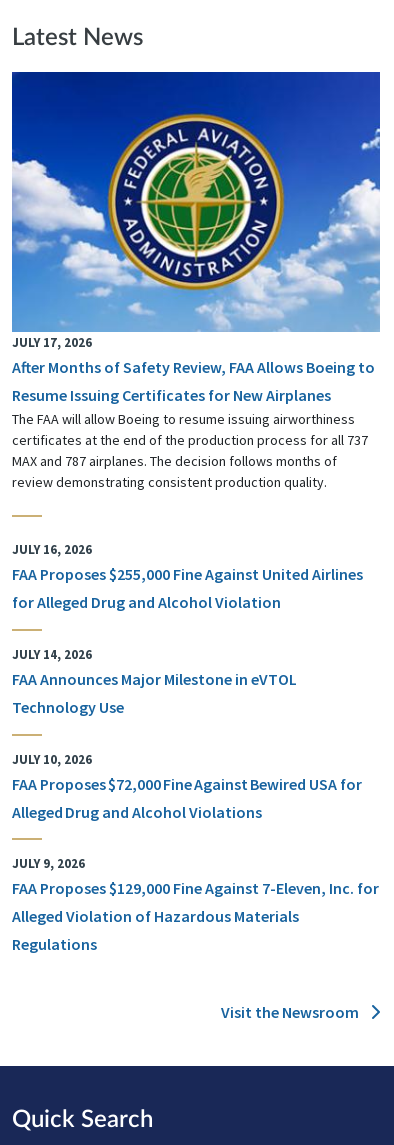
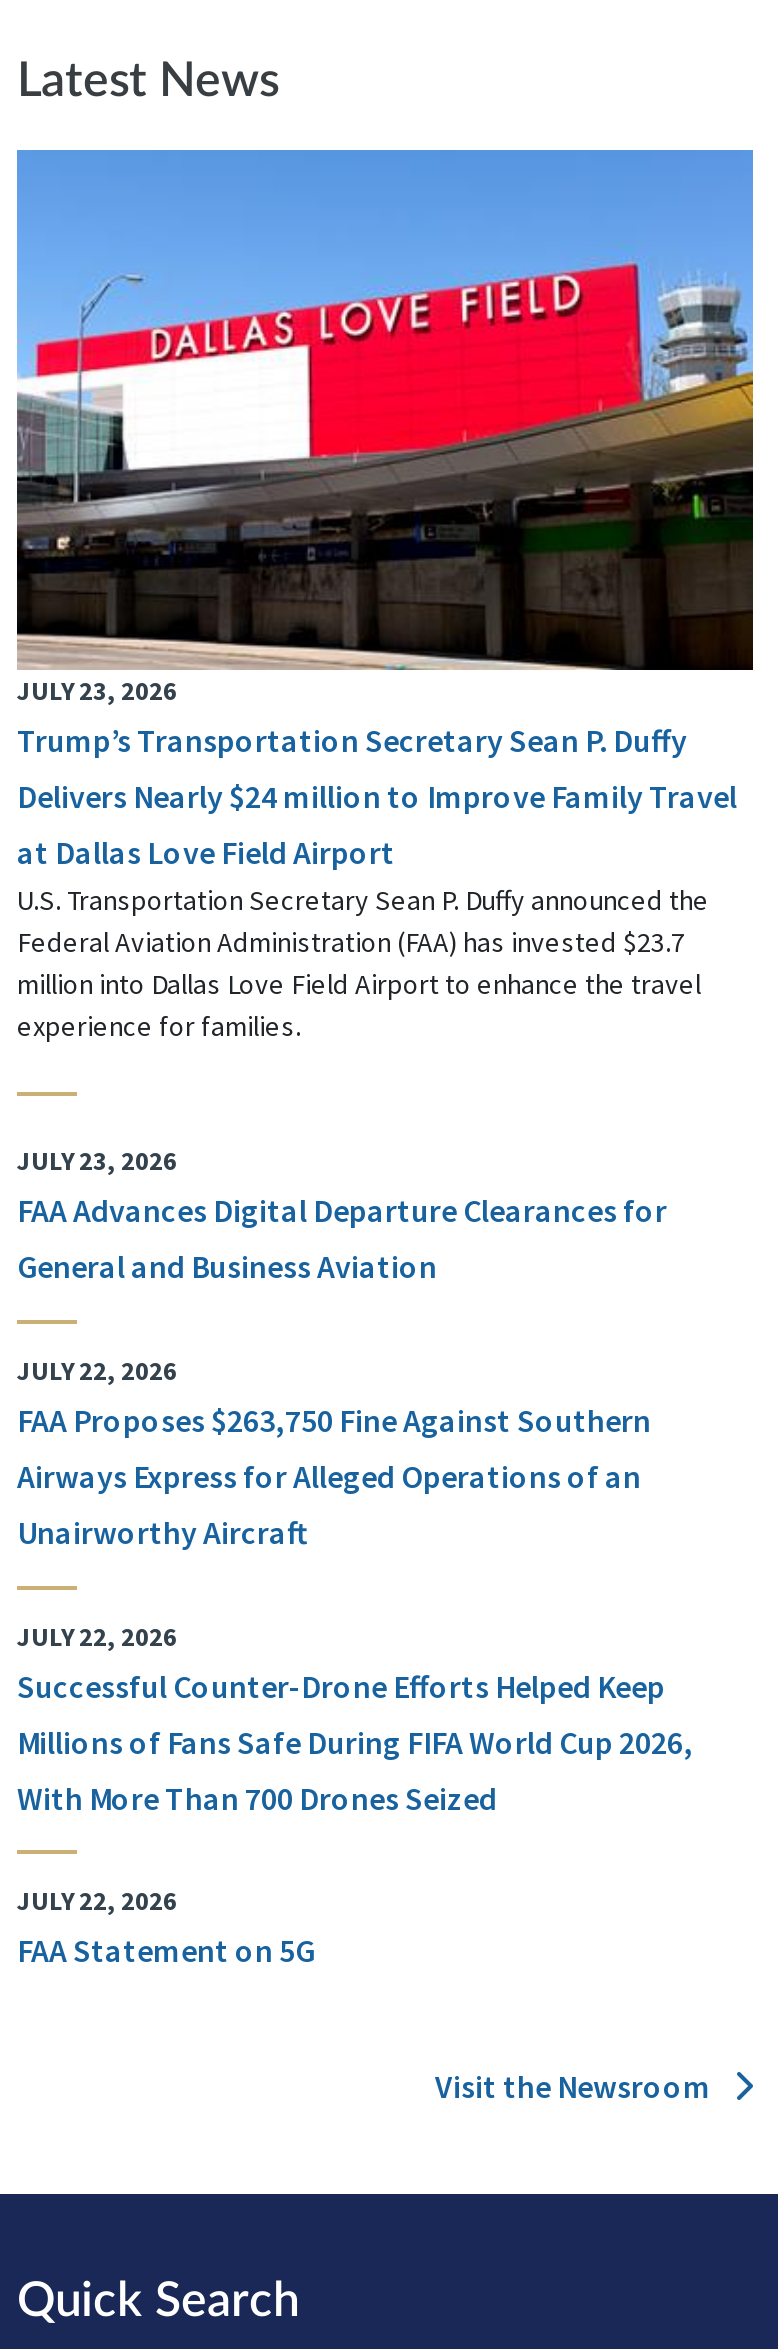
- [image]
- JULY 17, 2026
- After Months of Safety Review, FAA Allows Boeing to
- Resume Issuing Certificates for New Airplanes
- The FAA will allow Boeing to resume issuing airworthiness
- certificates at the end of the production process for all 737
- MAX and 787 airplanes. The decision follows months of
- review demonstrating consistent production quality.
+ [image]
+ JULY 23, 2026
+ Trump’s Transportation Secretary Sean P. Duffy
+ Delivers Nearly $24 million to Improve Family Travel
+ at Dallas Love Field Airport
+ U.S. Transportation Secretary Sean P. Duffy announced the
+ Federal Aviation Administration (FAA) has invested $23.7
+ million into Dallas Love Field Airport to enhance the travel
+ experience for families.

- JULY 16, 2026
- FAA Proposes $255,000 Fine Against United Airlines
- for Alleged Drug and Alcohol Violation
+ JULY 23, 2026
+ FAA Advances Digital Departure Clearances for
+ General and Business Aviation

- JULY 14, 2026
- FAA Announces Major Milestone in eVTOL
- Technology Use
+ JULY 22, 2026
+ FAA Proposes $263,750 Fine Against Southern
+ Airways Express for Alleged Operations of an
+ Unairworthy Aircraft

- JULY 10, 2026
- FAA Proposes $72,000 Fine Against Bewired USA for
- Alleged Drug and Alcohol Violations
+ JULY 22, 2026
+ Successful Counter-Drone Efforts Helped Keep
+ Millions of Fans Safe During FIFA World Cup 2026,
+ With More Than 700 Drones Seized

- JULY 9, 2026
- FAA Proposes $129,000 Fine Against 7-Eleven, Inc. for
- Alleged Violation of Hazardous Materials
- Regulations
+ JULY 22, 2026
+ FAA Statement on 5G
